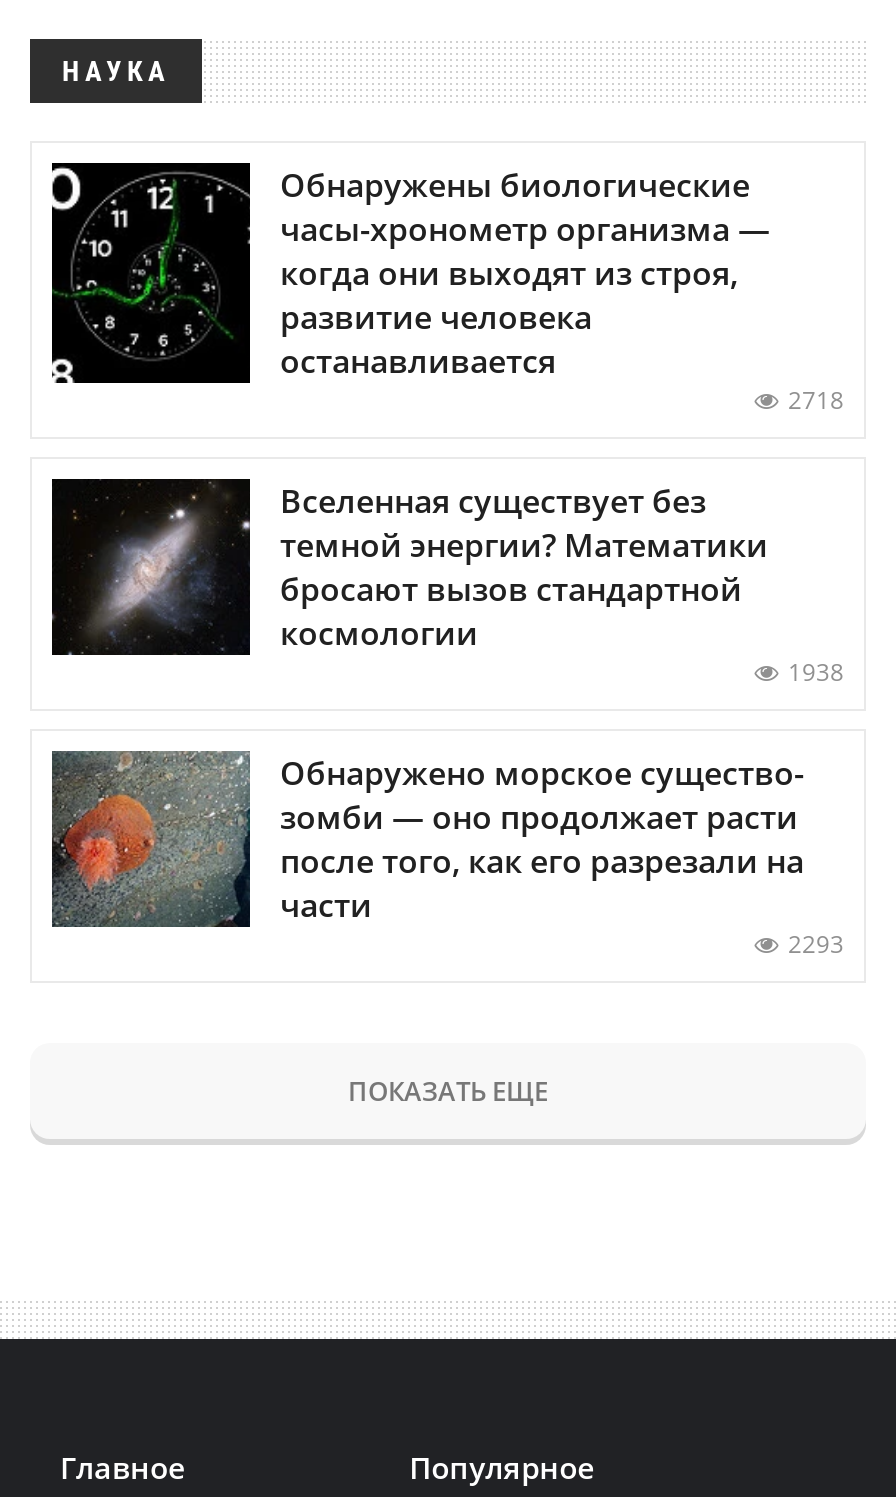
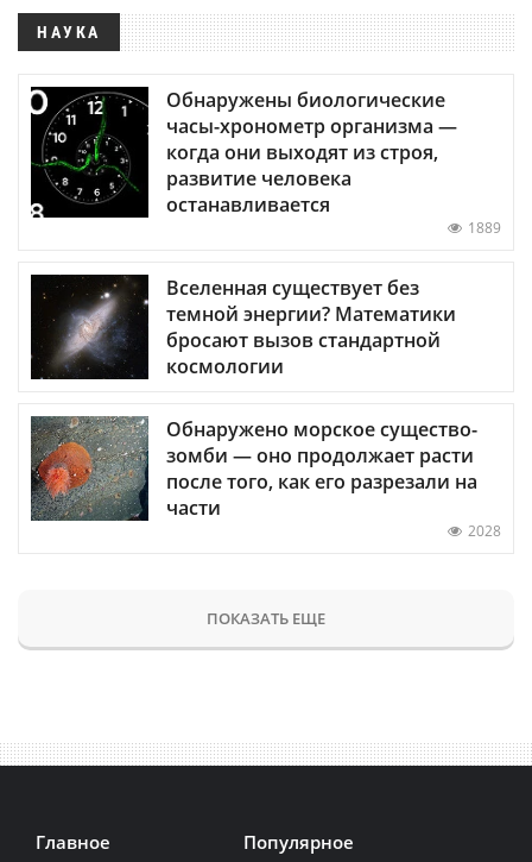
- 2718
+ 1889

- 1938

- 2293
+ 2028
